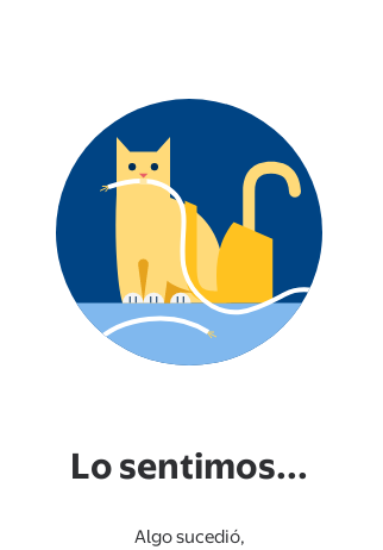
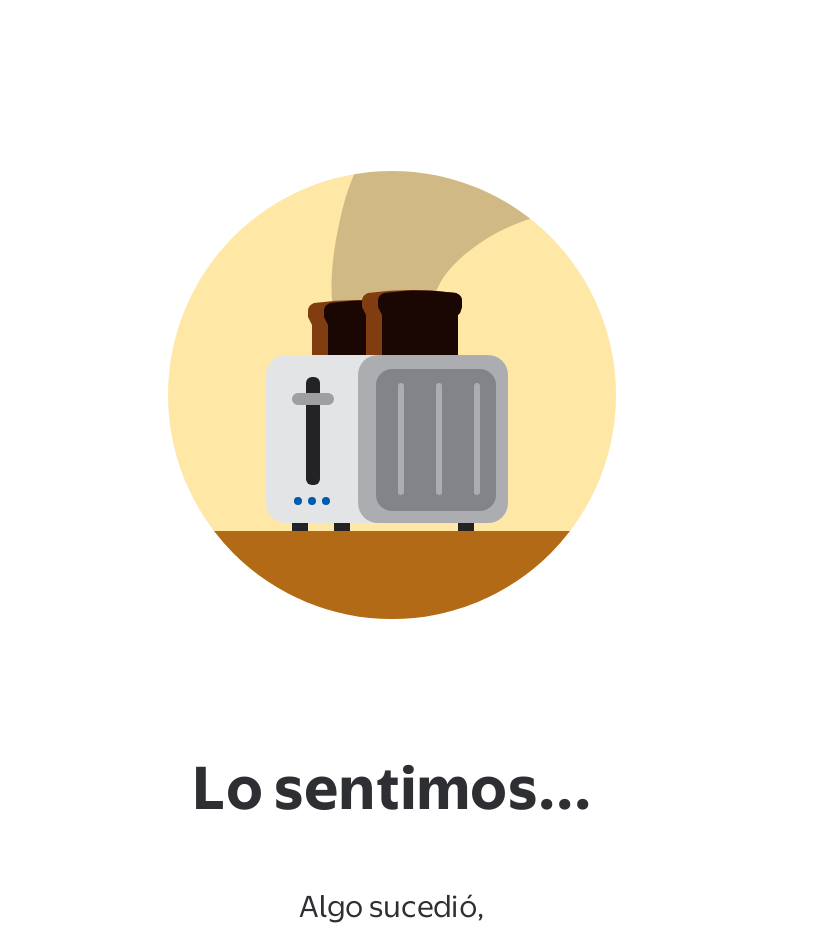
- [image]
+ [image]
